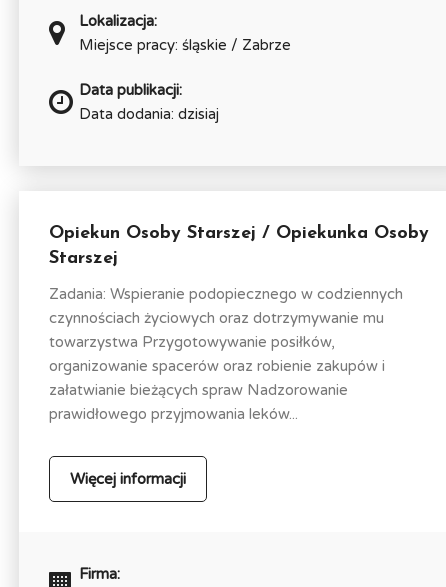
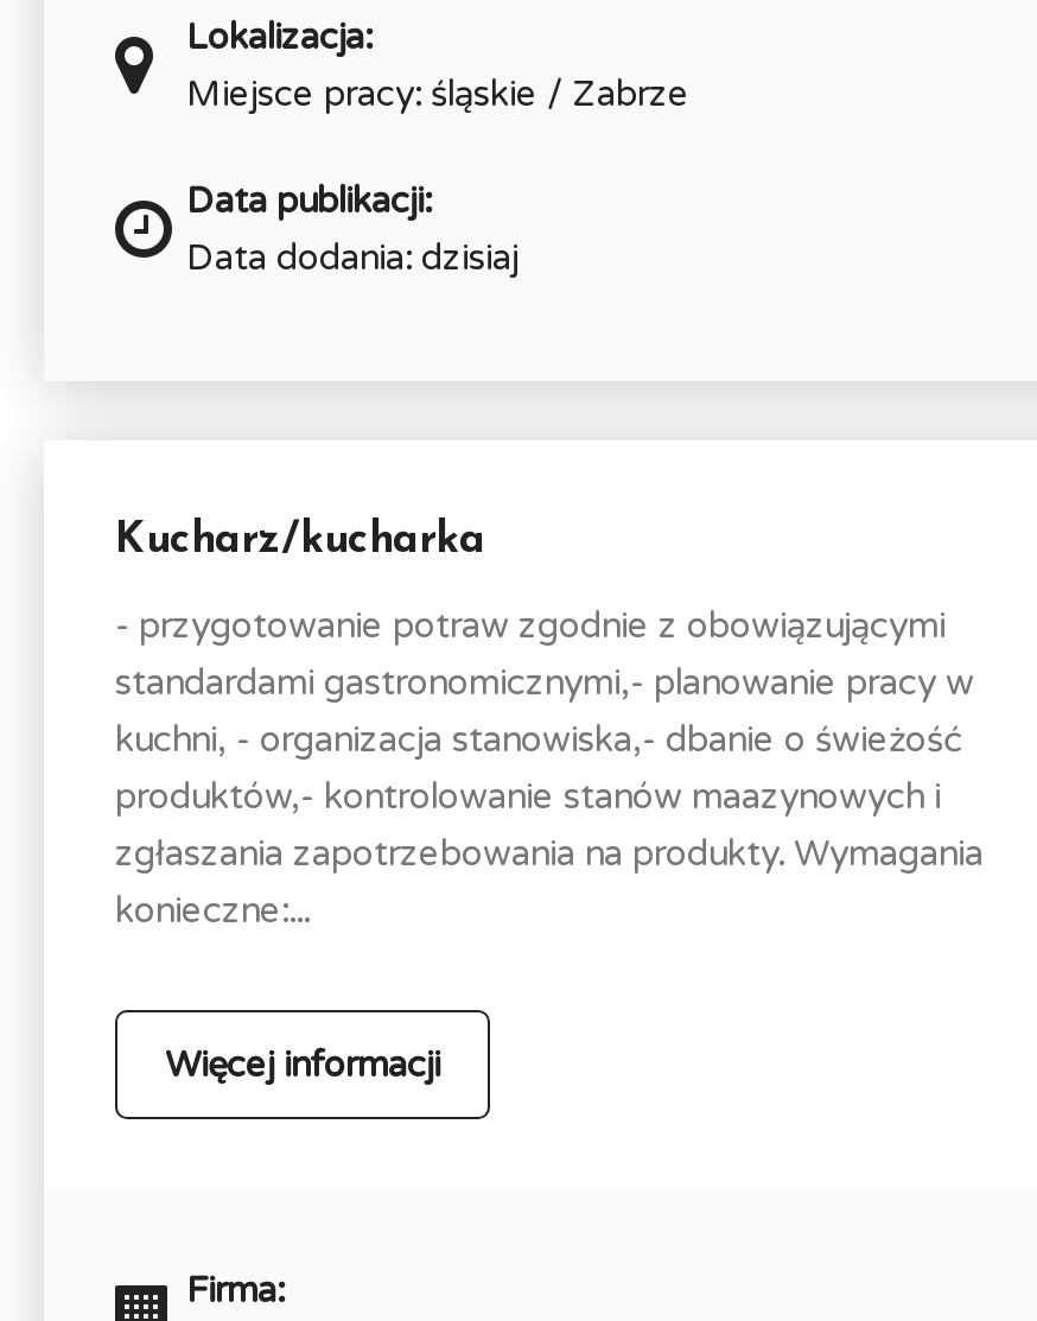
- Opiekun Osoby Starszej / Opiekunka Osoby
- Starszej
+ Kucharz/kucharka

- Zadania: Wspieranie podopiecznego w codziennych
- czynnościach życiowych oraz dotrzymywanie mu
- towarzystwa Przygotowywanie posiłków,
- organizowanie spacerów oraz robienie zakupów i
- załatwianie bieżących spraw Nadzorowanie
- prawidłowego przyjmowania leków...
+ - przygotowanie potraw zgodnie z obowiązującymi
+ standardami gastronomicznymi,- planowanie pracy w
+ kuchni, - organizacja stanowiska,- dbanie o świeżość
+ produktów,- kontrolowanie stanów maazynowych i
+ zgłaszania zapotrzebowania na produkty. Wymagania
+ konieczne:...
